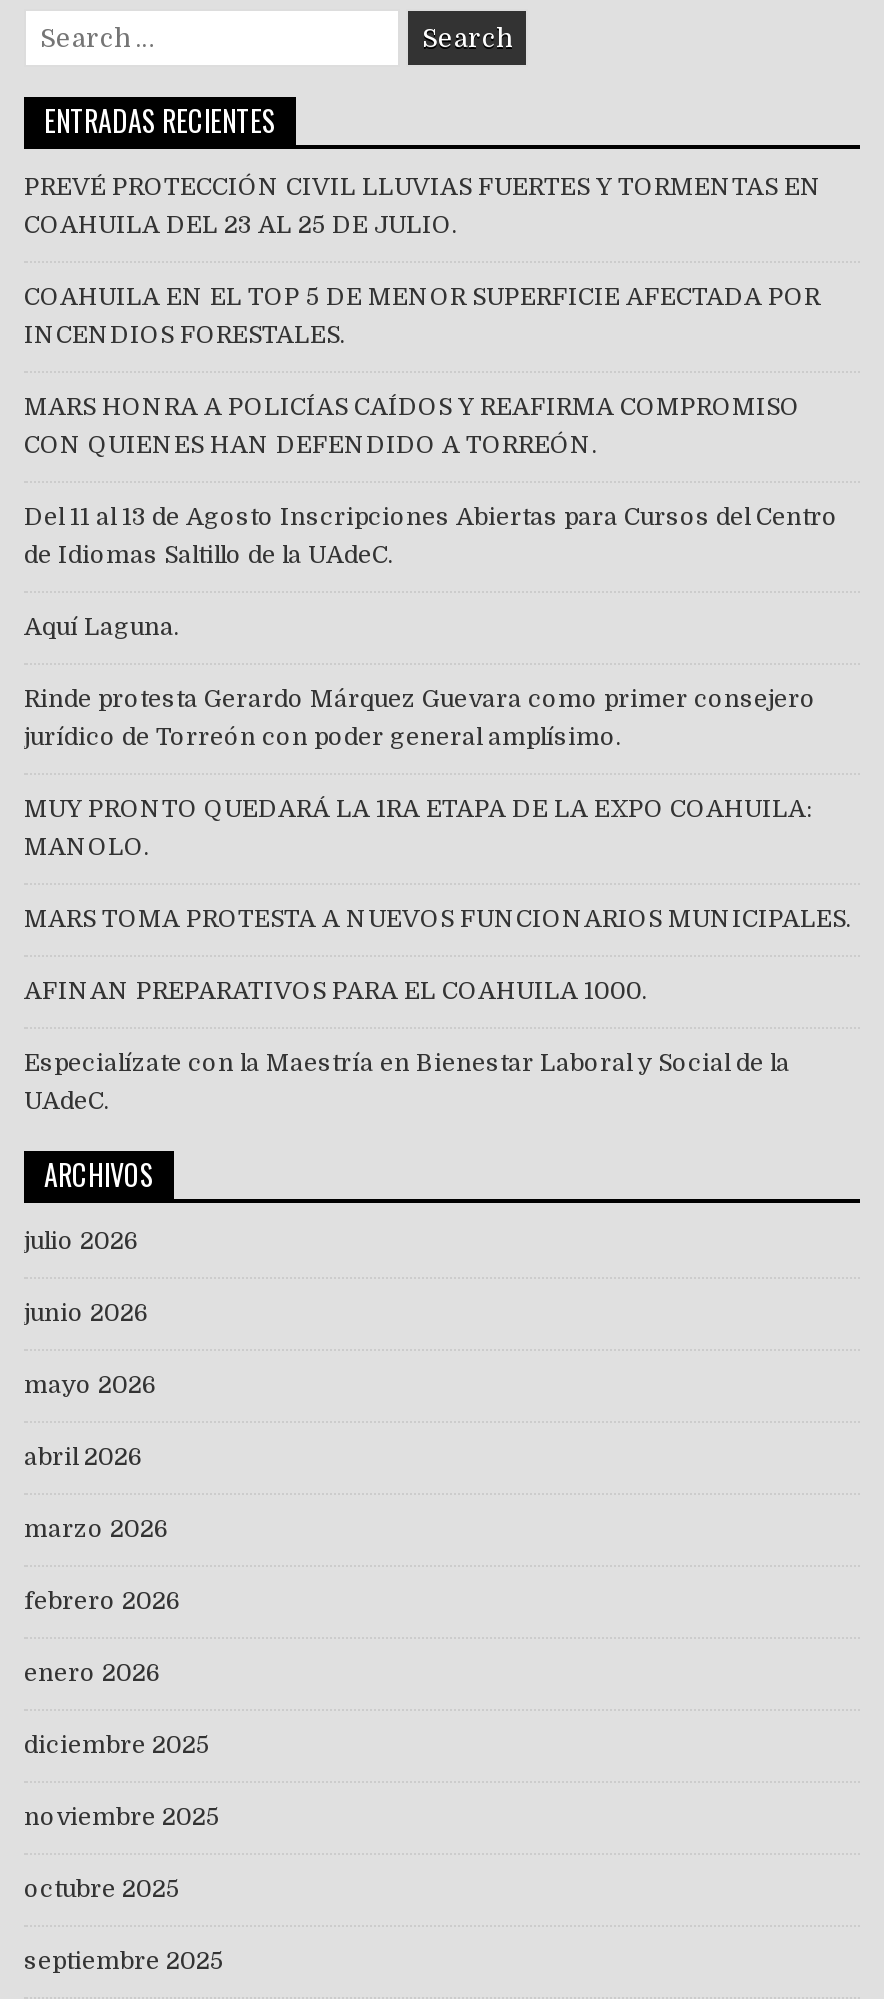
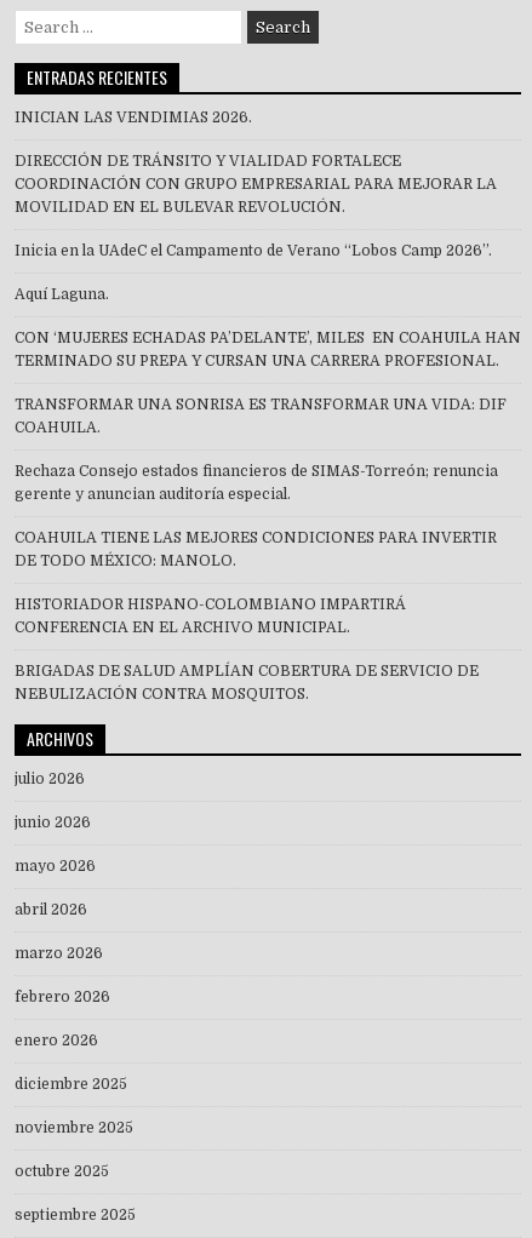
- PREVÉ PROTECCIÓN CIVIL LLUVIAS FUERTES Y TORMENTAS EN
- COAHUILA DEL 23 AL 25 DE JULIO.
- COAHUILA EN EL TOP 5 DE MENOR SUPERFICIE AFECTADA POR
- INCENDIOS FORESTALES.
- MARS HONRA A POLICÍAS CAÍDOS Y REAFIRMA COMPROMISO
- CON QUIENES HAN DEFENDIDO A TORREÓN.
- Del 11 al 13 de Agosto Inscripciones Abiertas para Cursos del Centro
- de Idiomas Saltillo de la UAdeC.
+ INICIAN LAS VENDIMIAS 2026.
+ DIRECCIÓN DE TRÁNSITO Y VIALIDAD FORTALECE
+ COORDINACIÓN CON GRUPO EMPRESARIAL PARA MEJORAR LA
+ MOVILIDAD EN EL BULEVAR REVOLUCIÓN.
+ Inicia en la UAdeC el Campamento de Verano “Lobos Camp 2026”.

moved up: Aquí Laguna.

- Rinde protesta Gerardo Márquez Guevara como primer consejero
- jurídico de Torreón con poder general amplísimo.
- MUY PRONTO QUEDARÁ LA 1RA ETAPA DE LA EXPO COAHUILA:
- MANOLO.
- MARS TOMA PROTESTA A NUEVOS FUNCIONARIOS MUNICIPALES.
- AFINAN PREPARATIVOS PARA EL COAHUILA 1000.
- Especialízate con la Maestría en Bienestar Laboral y Social de la
- UAdeC.
+ CON ‘MUJERES ECHADAS PA’DELANTE’, MILES EN COAHUILA HAN
+ TERMINADO SU PREPA Y CURSAN UNA CARRERA PROFESIONAL.
+ TRANSFORMAR UNA SONRISA ES TRANSFORMAR UNA VIDA: DIF
+ COAHUILA.
+ Rechaza Consejo estados financieros de SIMAS-Torreón; renuncia
+ gerente y anuncian auditoría especial.
+ COAHUILA TIENE LAS MEJORES CONDICIONES PARA INVERTIR
+ DE TODO MÉXICO: MANOLO.
+ HISTORIADOR HISPANO-COLOMBIANO IMPARTIRÁ
+ CONFERENCIA EN EL ARCHIVO MUNICIPAL.
+ BRIGADAS DE SALUD AMPLÍAN COBERTURA DE SERVICIO DE
+ NEBULIZACIÓN CONTRA MOSQUITOS.
